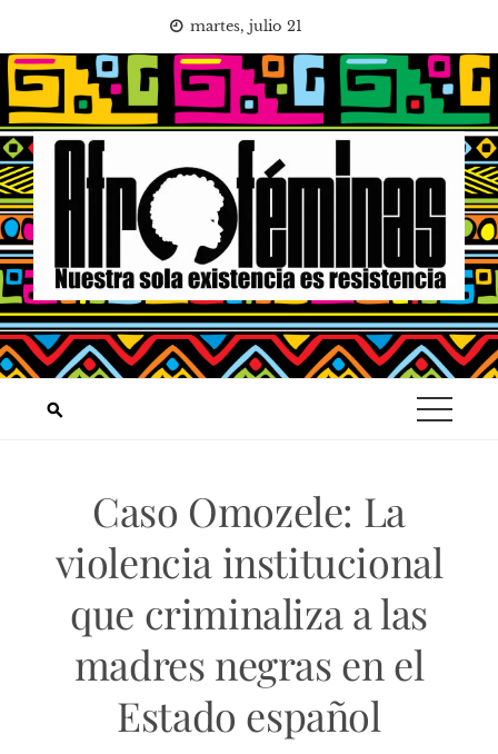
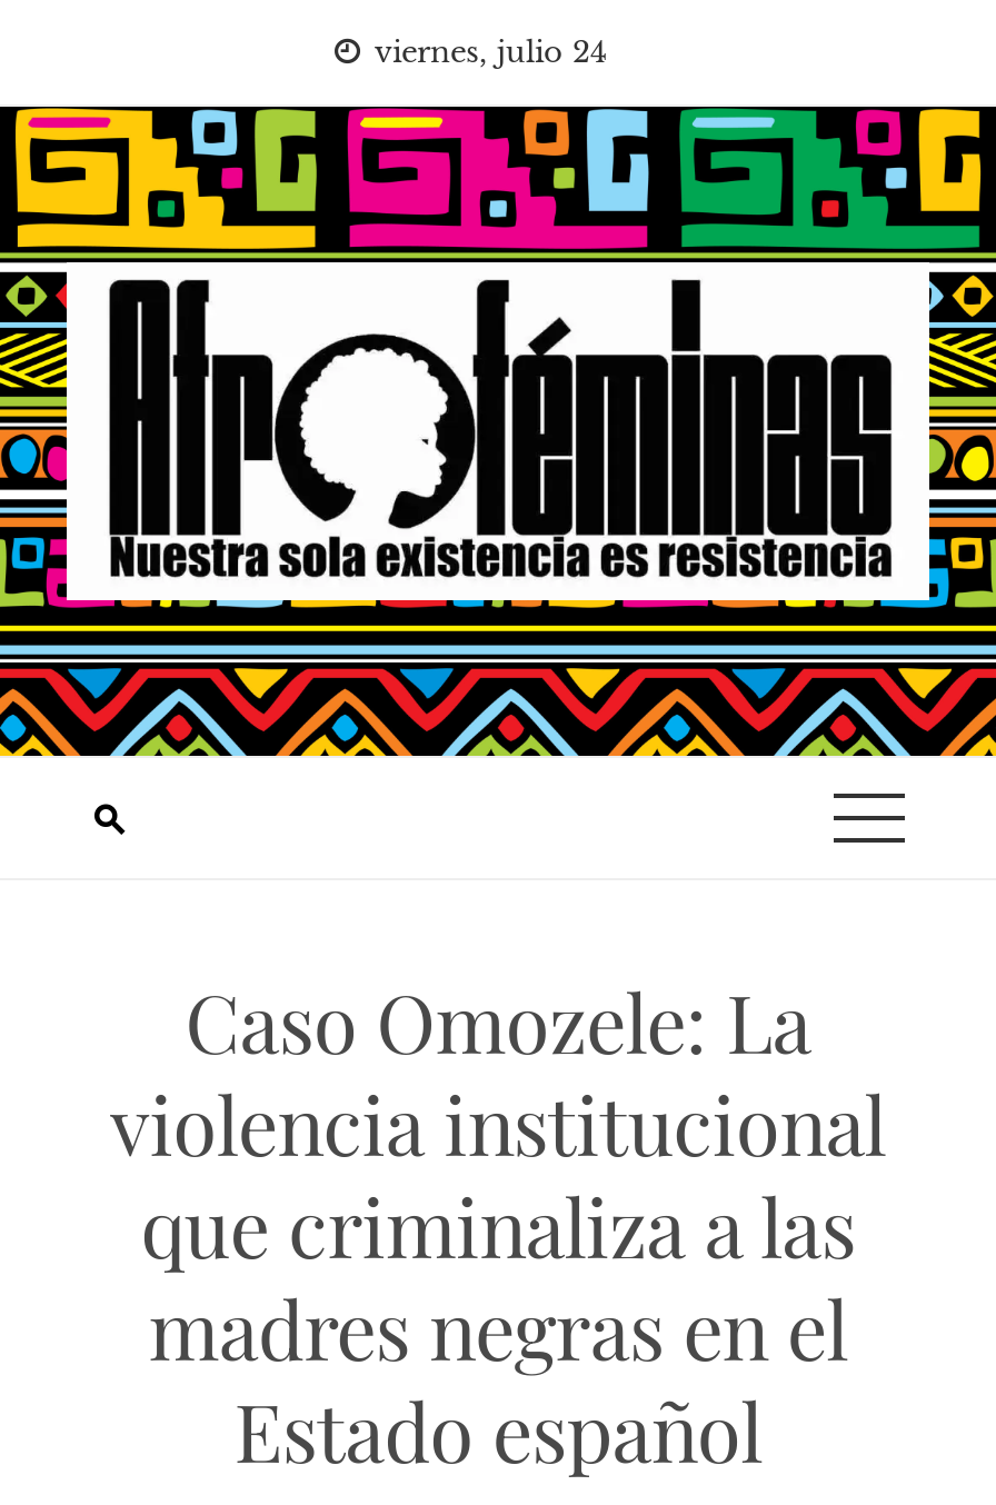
- martes, julio 21
+ viernes, julio 24
